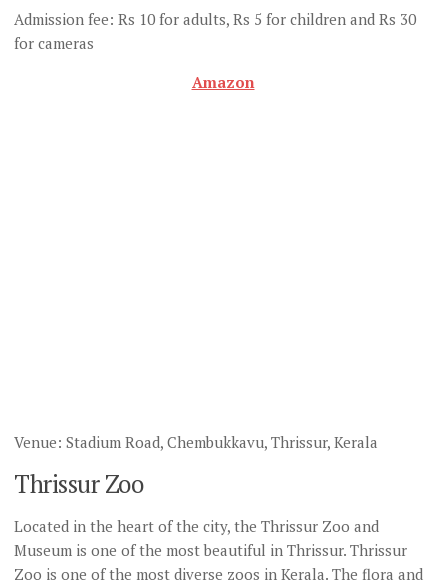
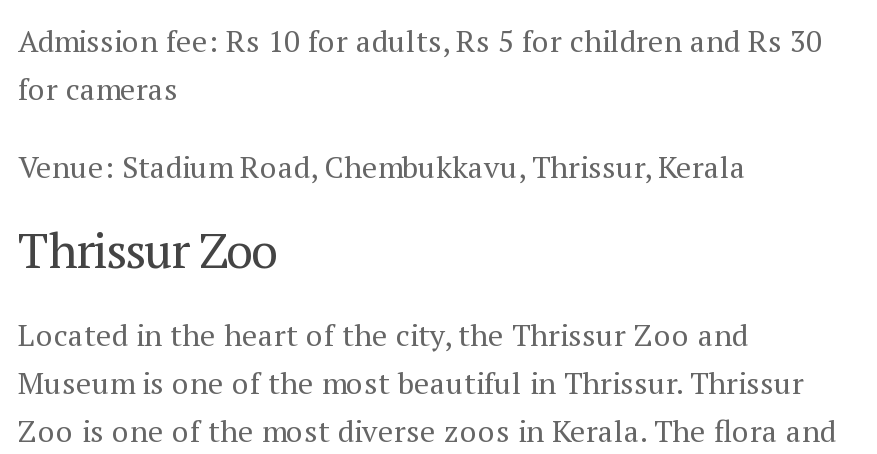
- Amazon
